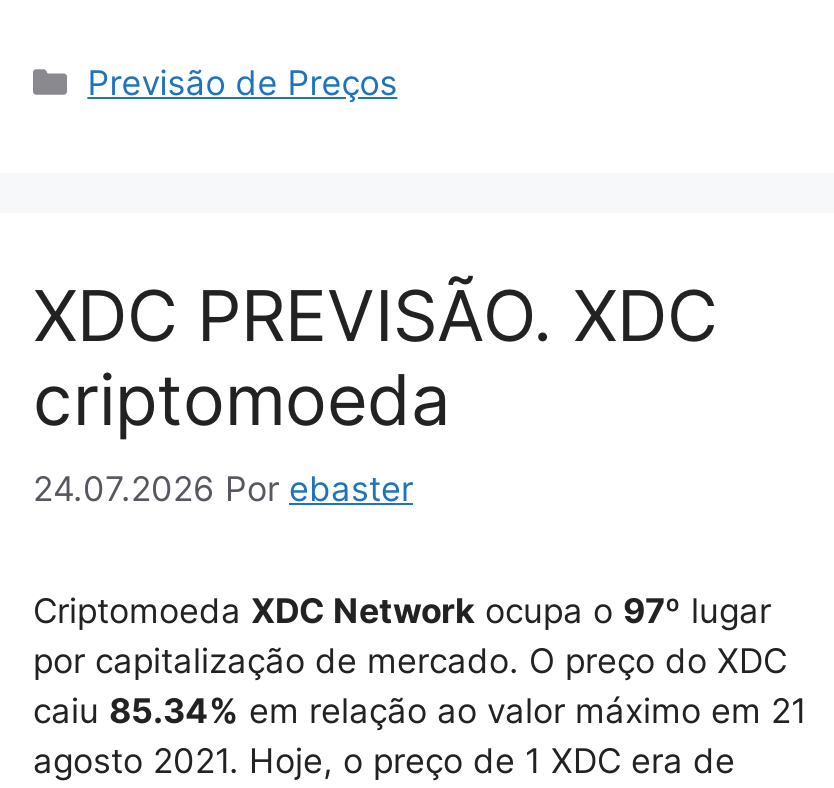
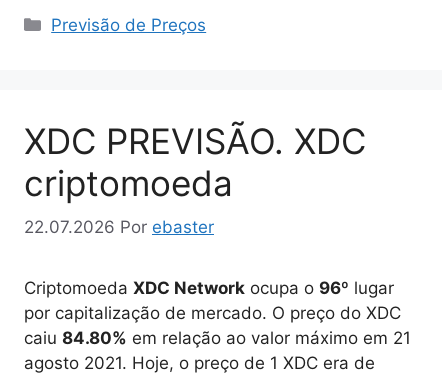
- 24.07.2026 Por ebaster
+ 22.07.2026 Por ebaster

- Criptomoeda XDC Network ocupa o 97º lugar
+ Criptomoeda XDC Network ocupa o 96º lugar

- caiu 85.34% em relação ao valor máximo em 21
+ caiu 84.80% em relação ao valor máximo em 21
